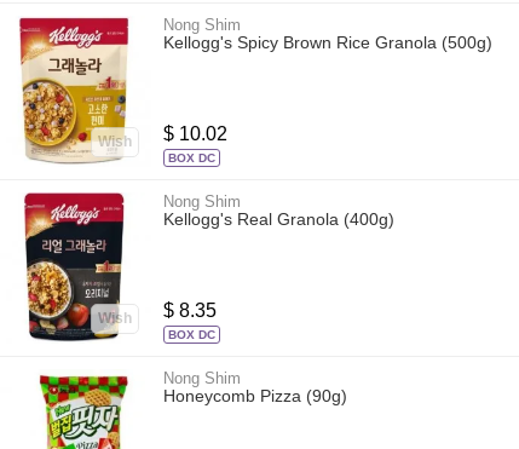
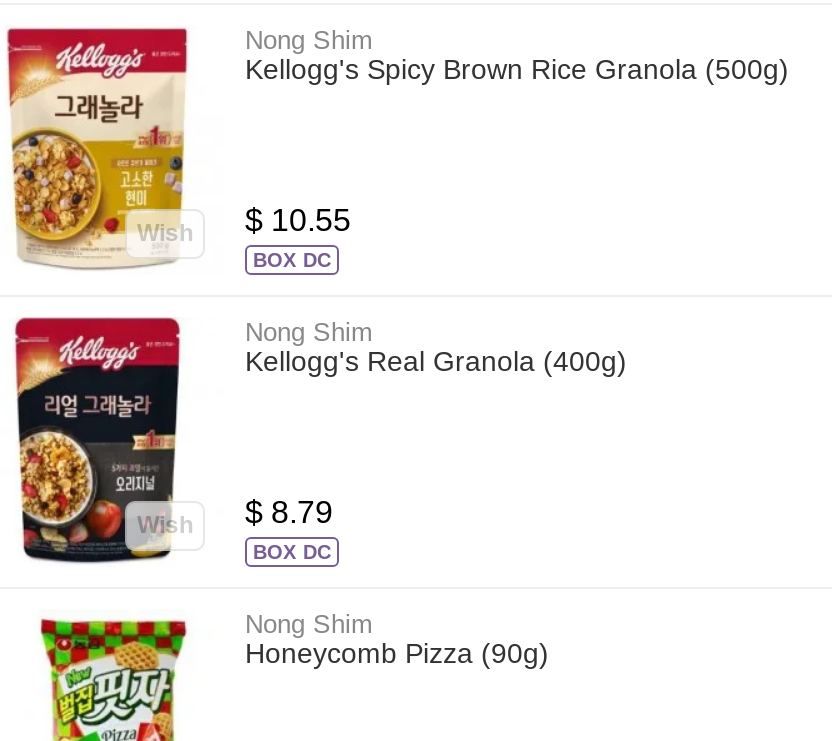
- Wish $ 10.02
+ Wish $ 10.55

- $ 8.35
+ $ 8.79
